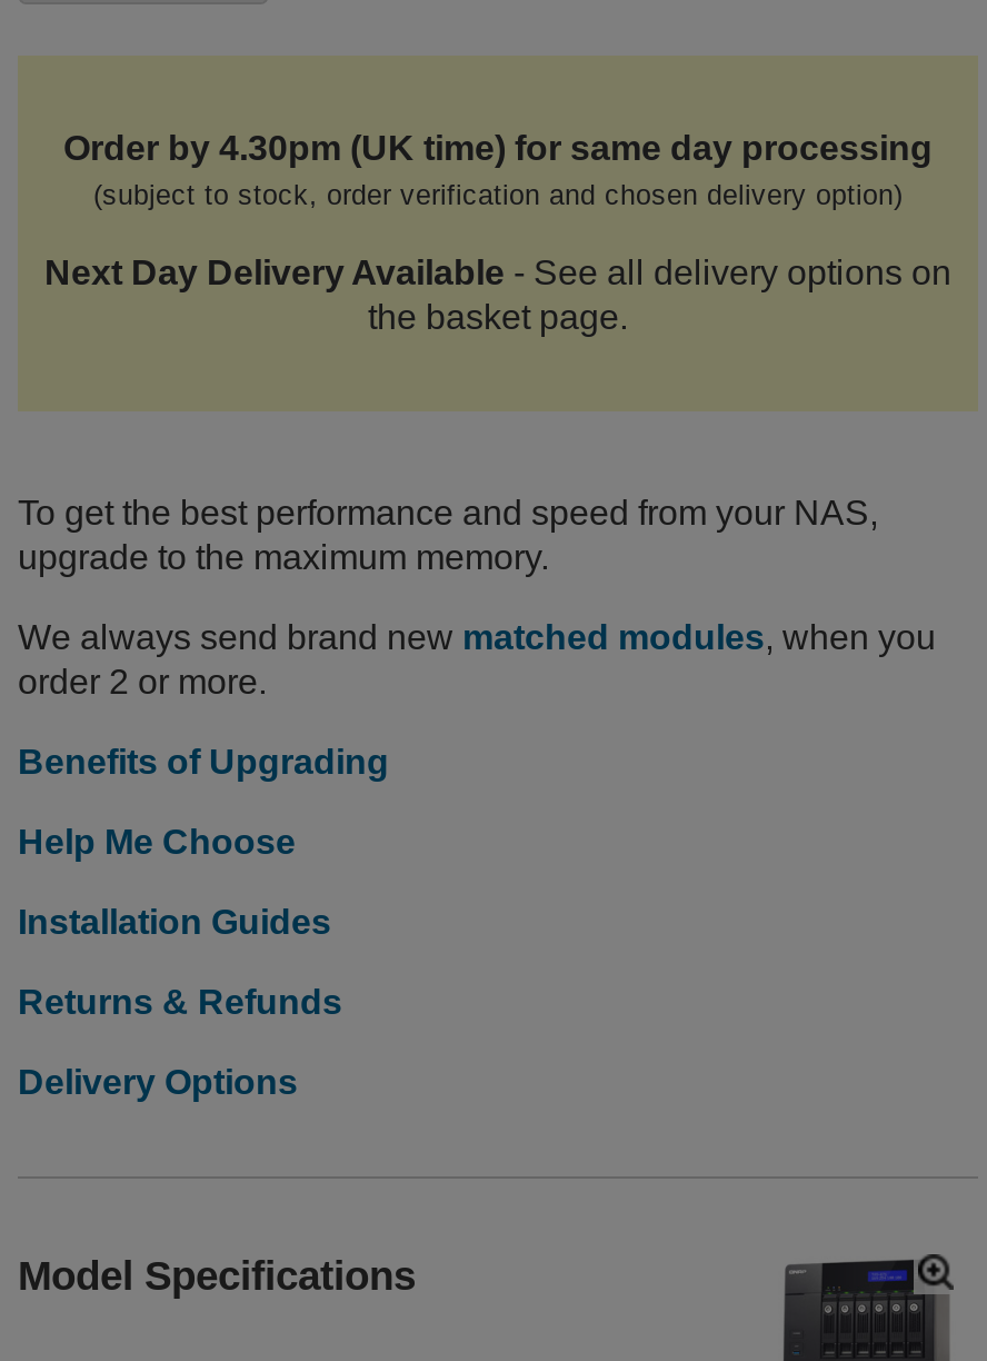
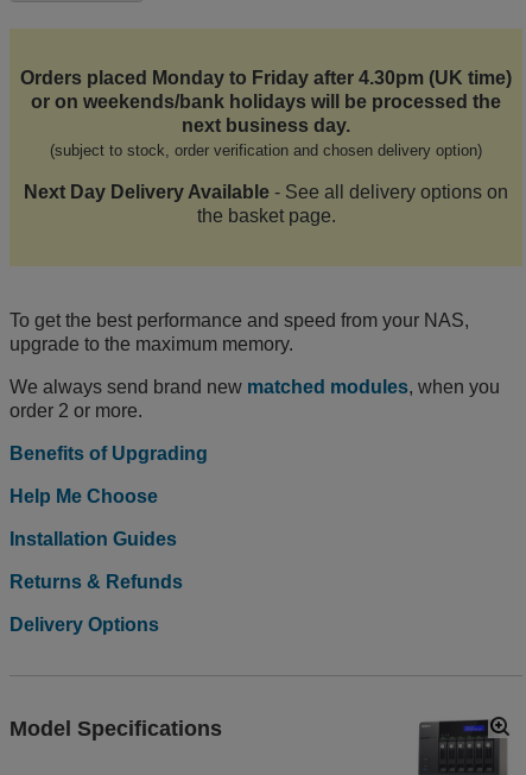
- Order by 4.30pm (UK time) for same day processing
+ Orders placed Monday to Friday after 4.30pm (UK time)
+ or on weekends/bank holidays will be processed the
+ next business day.
